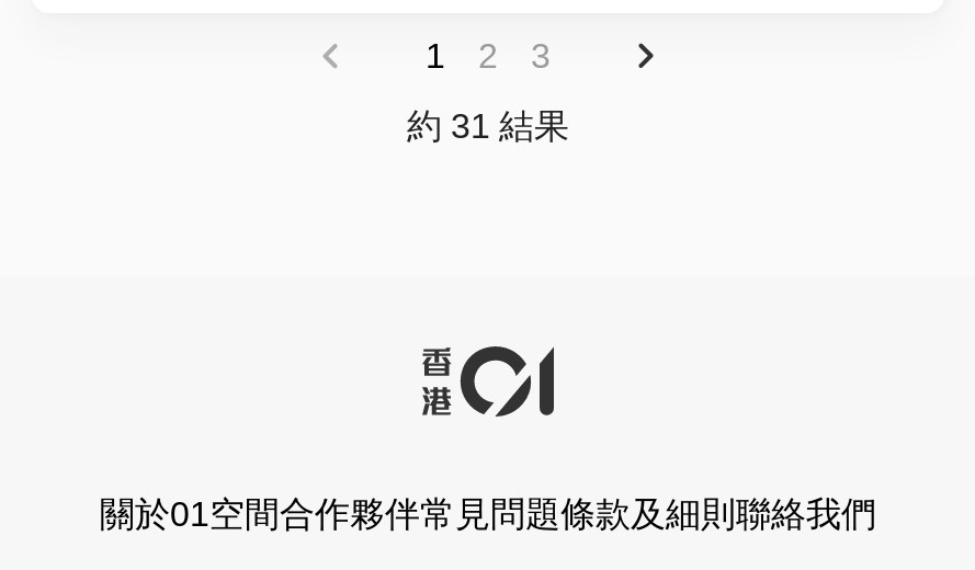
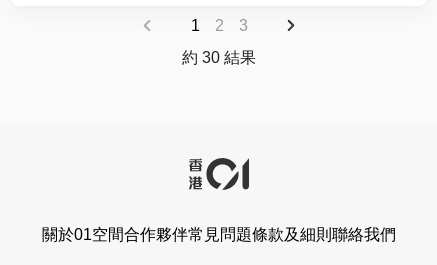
- 約 31 結果
+ 約 30 結果
